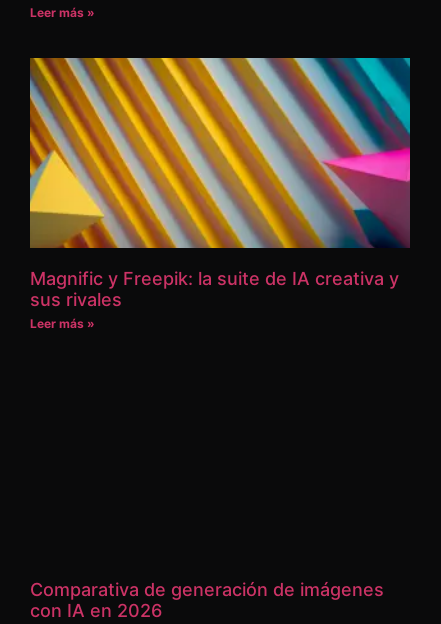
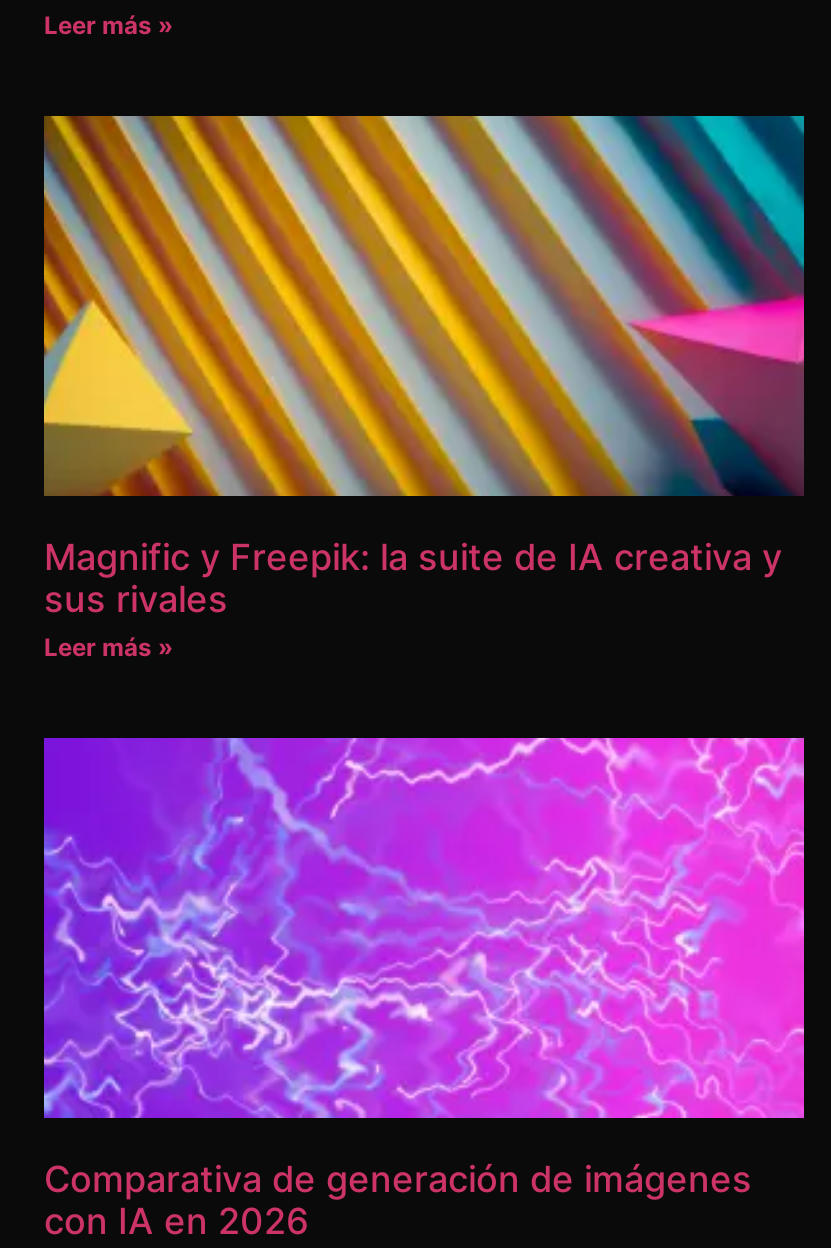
+ [image]
